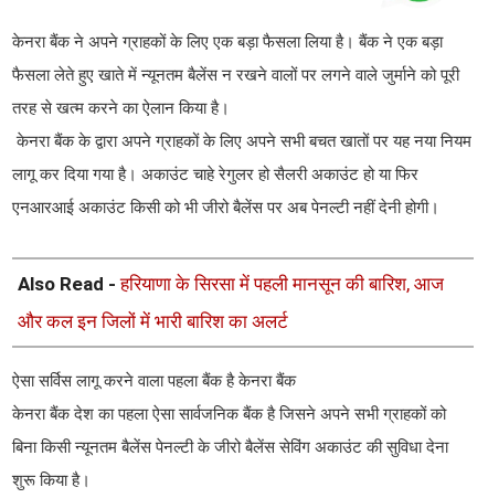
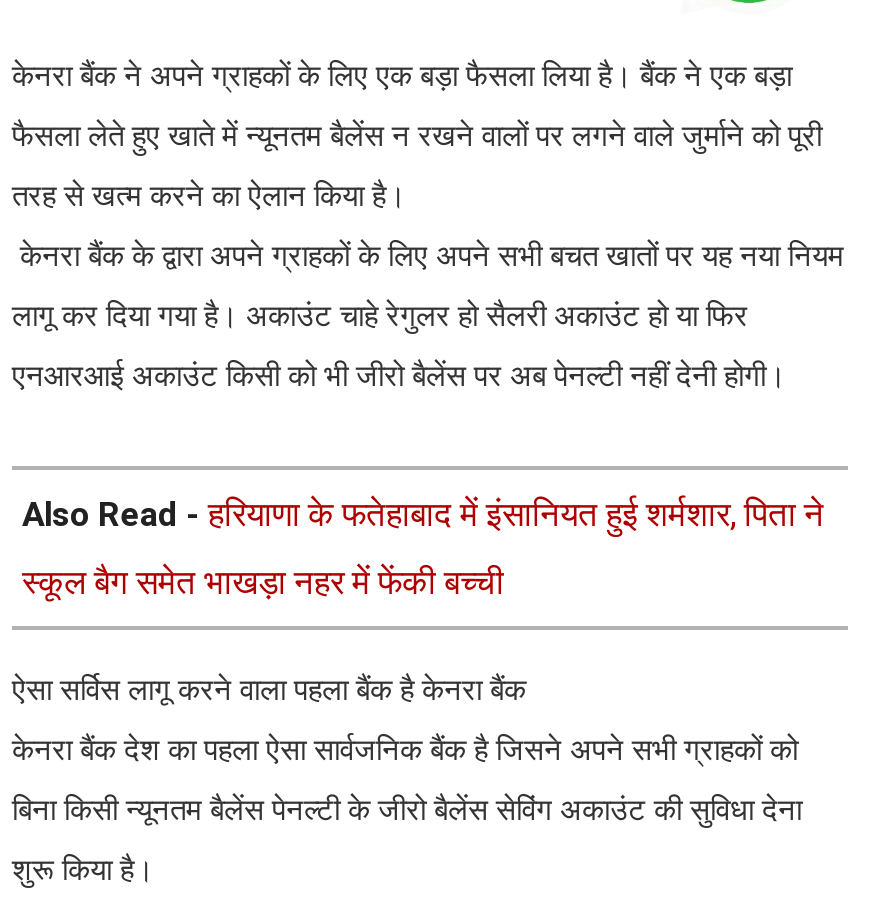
- Also Read - हरियाणा के सिरसा में पहली मानसून की बारिश, आज
+ Also Read - हरियाणा के फतेहाबाद में इंसानियत हुई शर्मशार, पिता ने

- और कल इन जिलों में भारी बारिश का अलर्ट
+ स्कूल बैग समेत भाखड़ा नहर में फेंकी बच्ची
